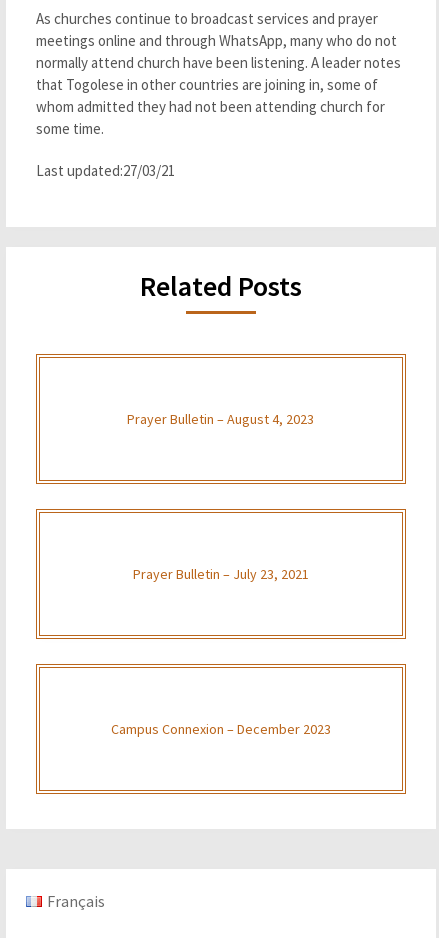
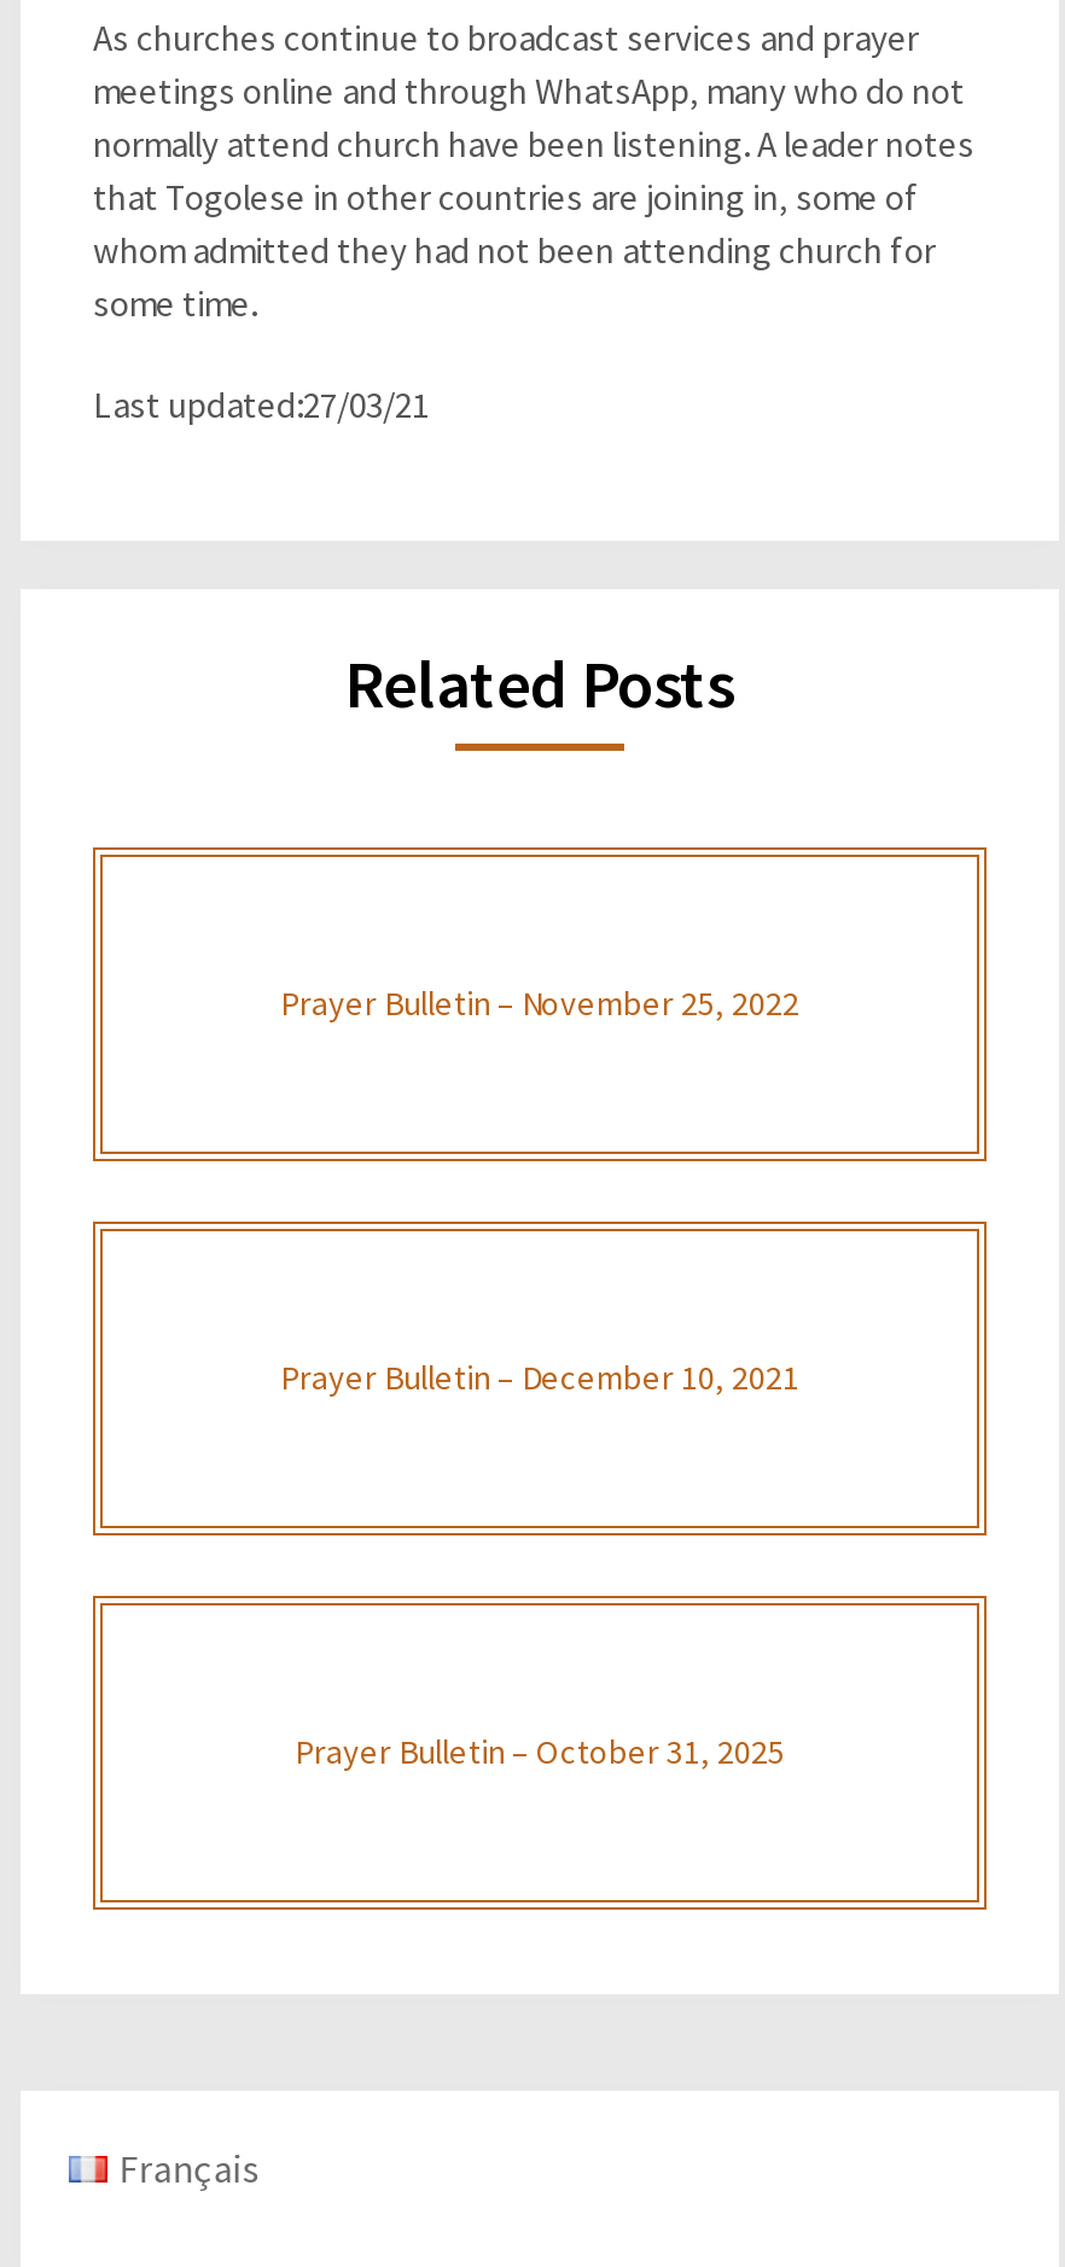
- Prayer Bulletin – August 4, 2023
+ Prayer Bulletin – November 25, 2022

- Prayer Bulletin – July 23, 2021
+ Prayer Bulletin – December 10, 2021

- Campus Connexion – December 2023
+ Prayer Bulletin – October 31, 2025
